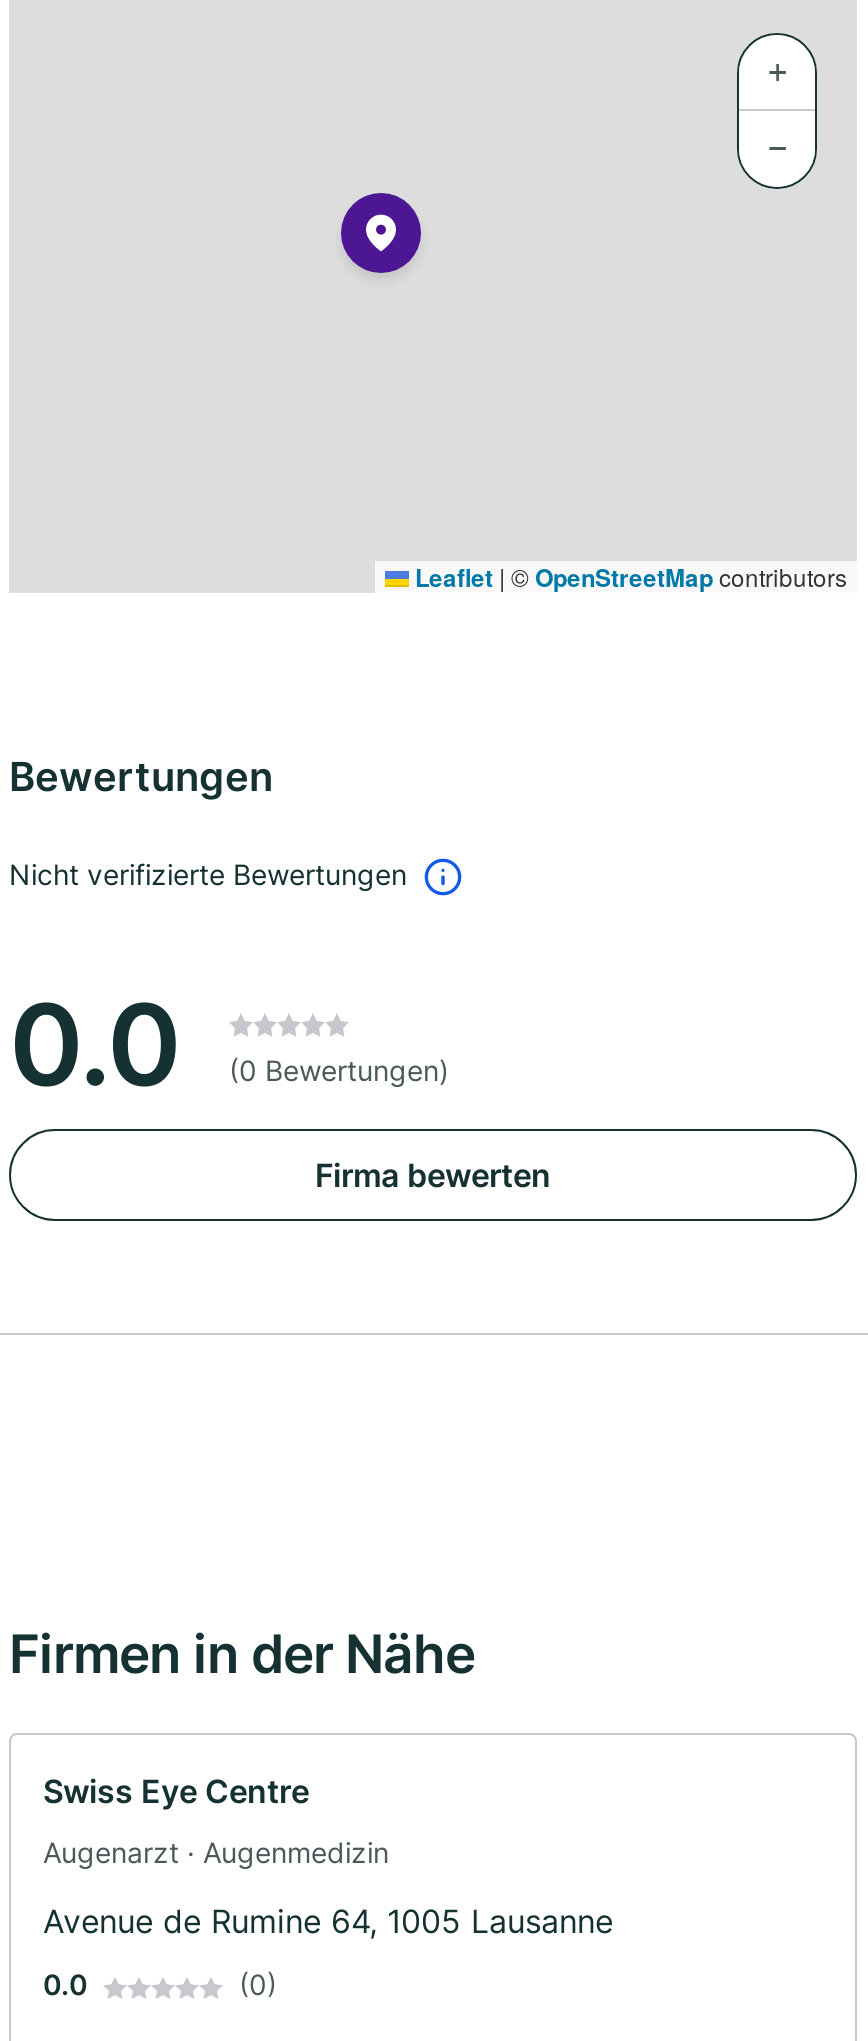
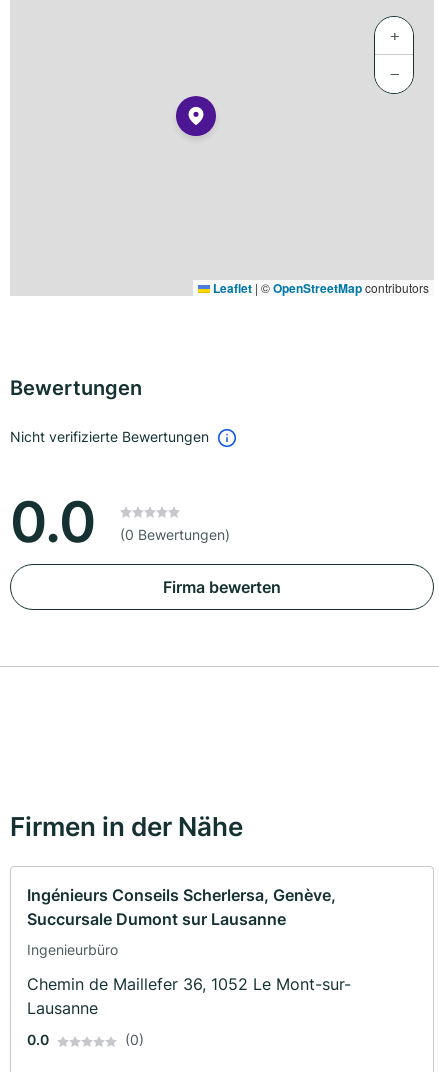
- Swiss Eye Centre
+ Ingénieurs Conseils Scherlersa, Genève,
+ Succursale Dumont sur Lausanne

- Augenarzt · Augenmedizin
+ Ingenieurbüro

- Avenue de Rumine 64, 1005 Lausanne
+ Chemin de Maillefer 36, 1052 Le Mont-sur-
+ Lausanne
